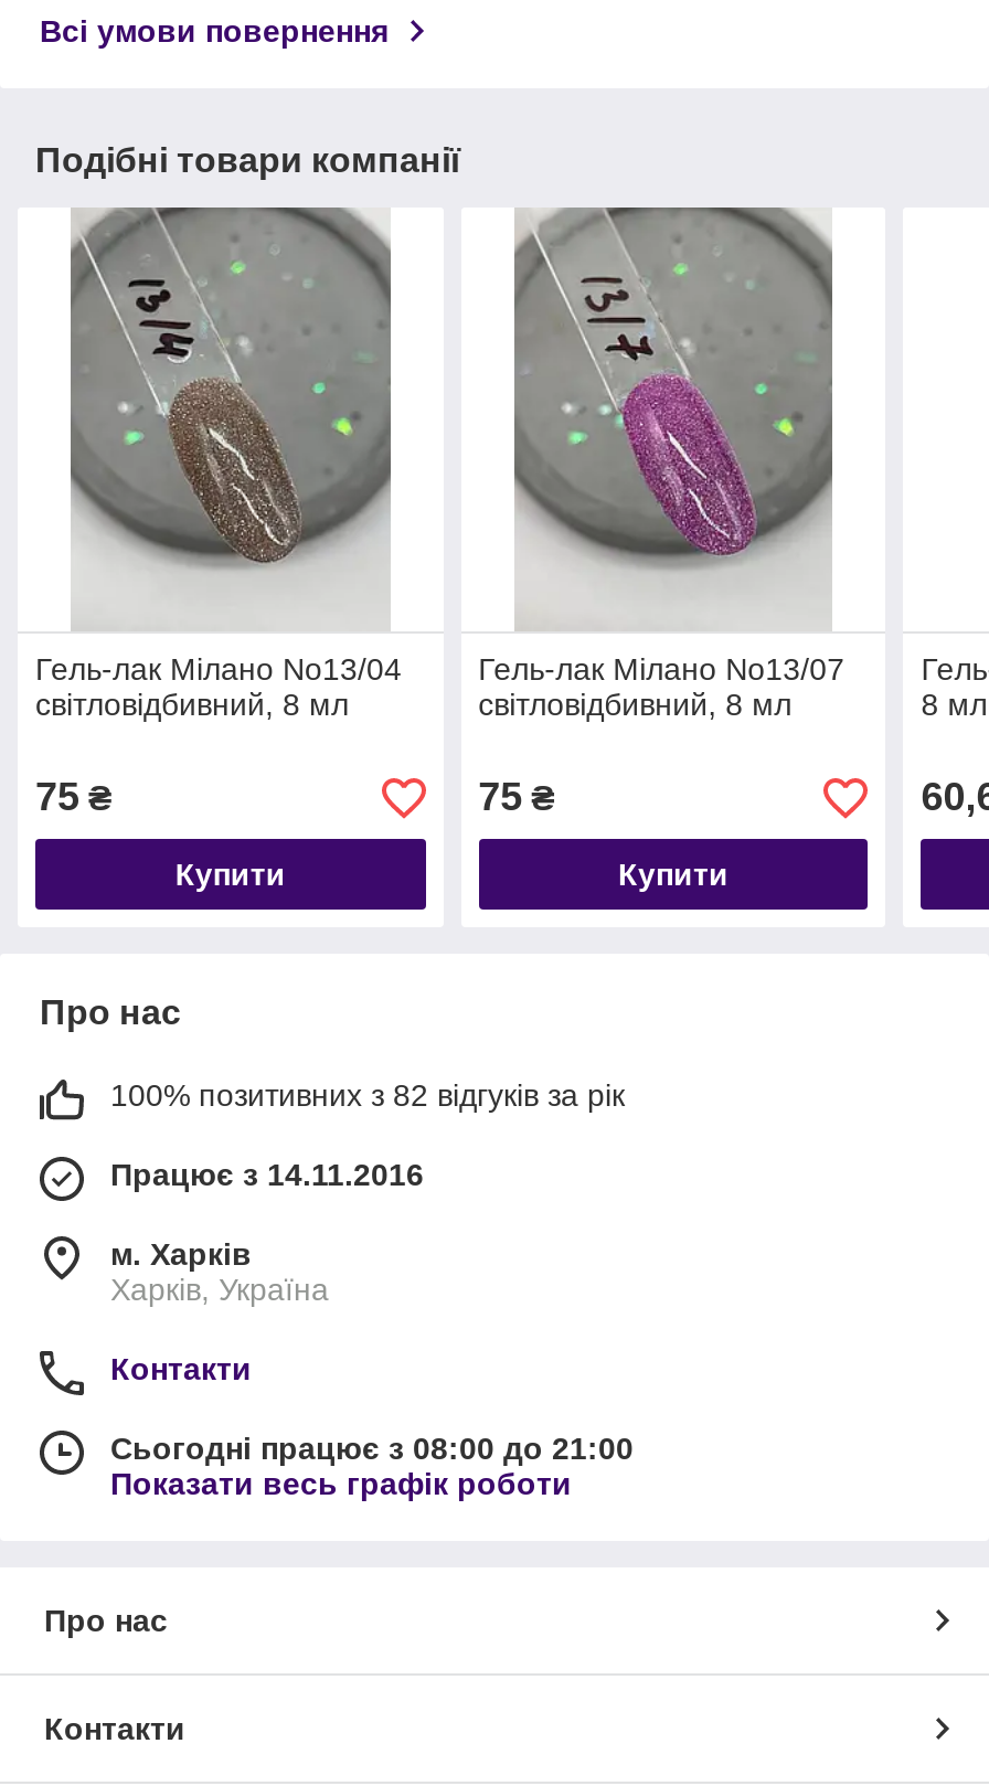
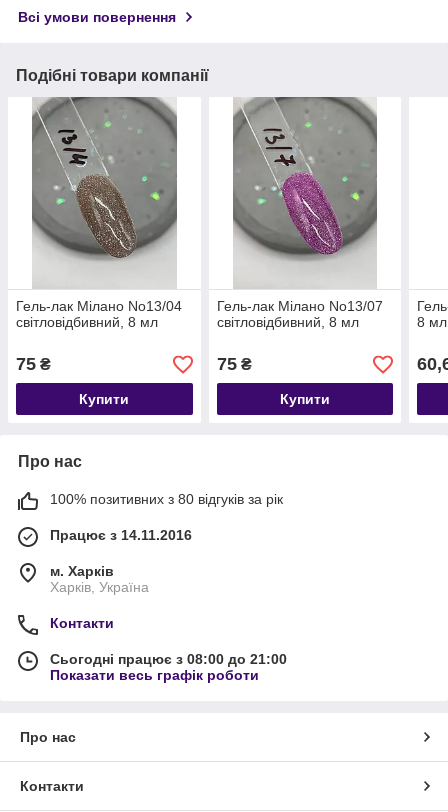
- 100% позитивних з 82 відгуків за рік
+ 100% позитивних з 80 відгуків за рік
